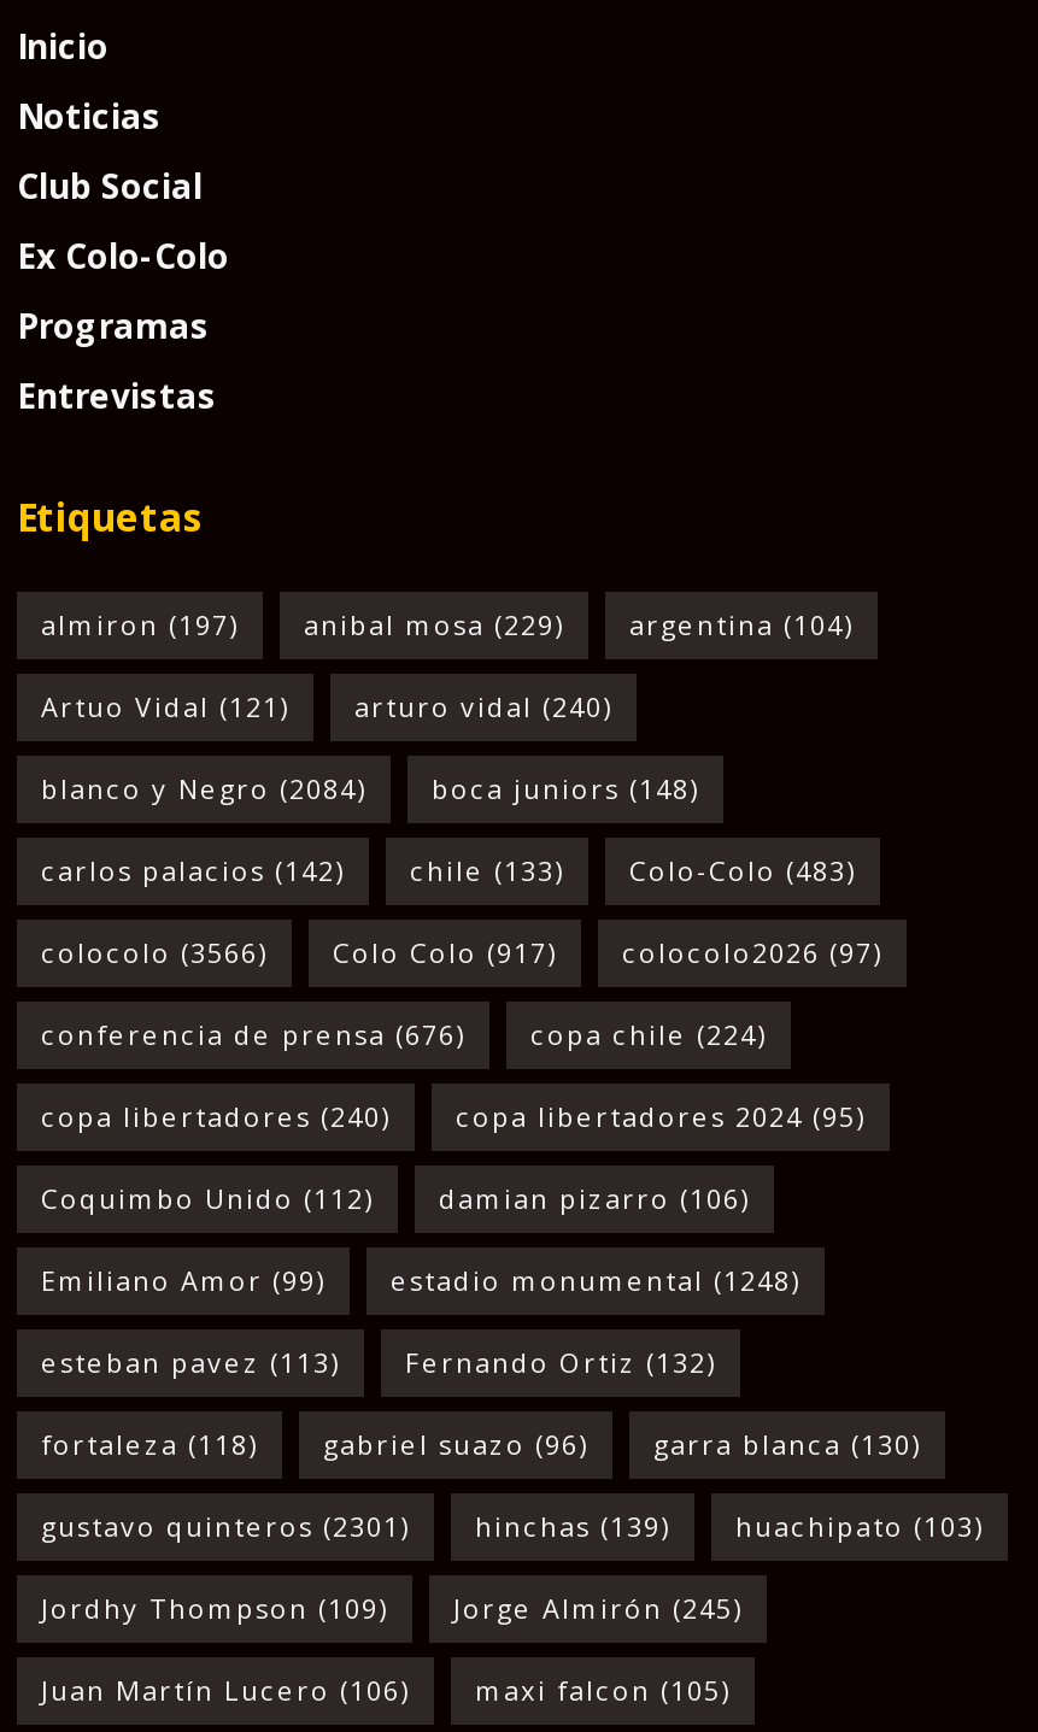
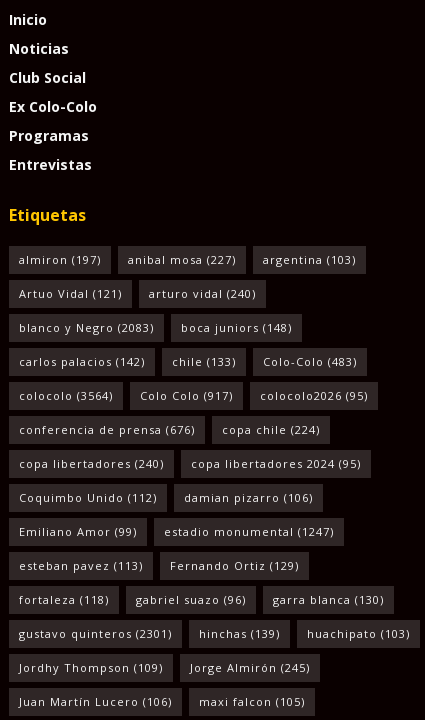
- anibal mosa (229)
+ anibal mosa (227)

- argentina (104)
+ argentina (103)

- blanco y Negro (2084)
+ blanco y Negro (2083)

- colocolo (3566)
+ colocolo (3564)

- colocolo2026 (97)
+ colocolo2026 (95)

- estadio monumental (1248)
+ estadio monumental (1247)

- Fernando Ortiz (132)
+ Fernando Ortiz (129)
